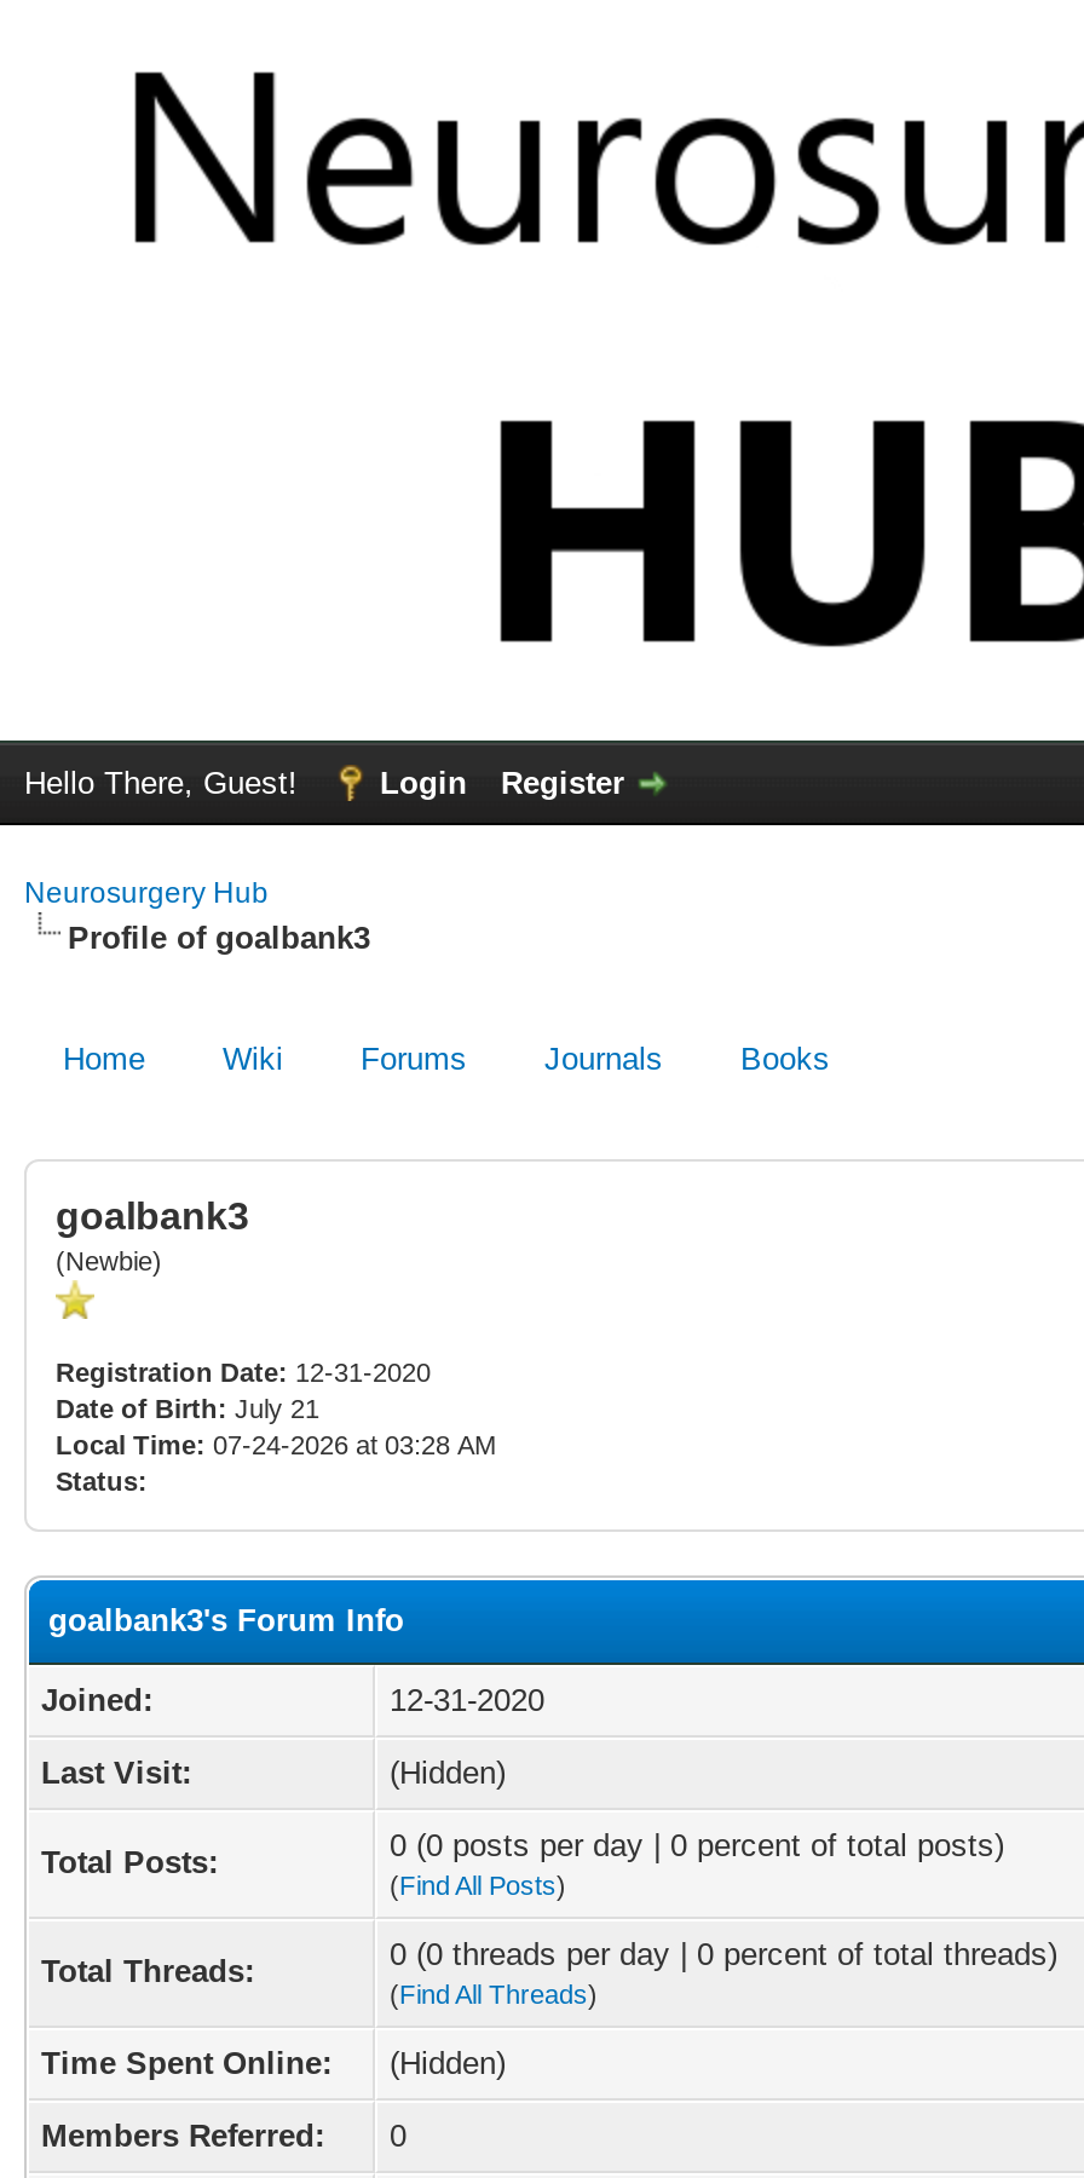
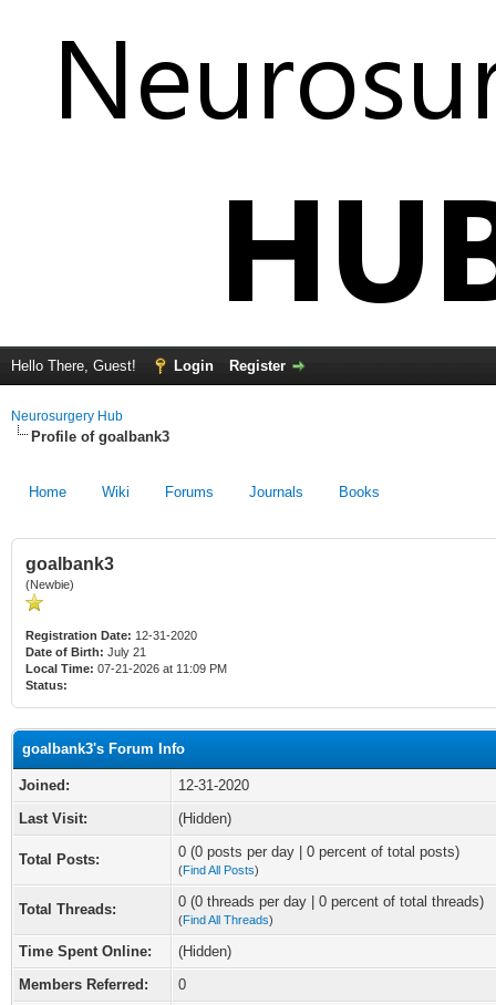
- Local Time: 07-24-2026 at 03:28 AM
+ Local Time: 07-21-2026 at 11:09 PM
